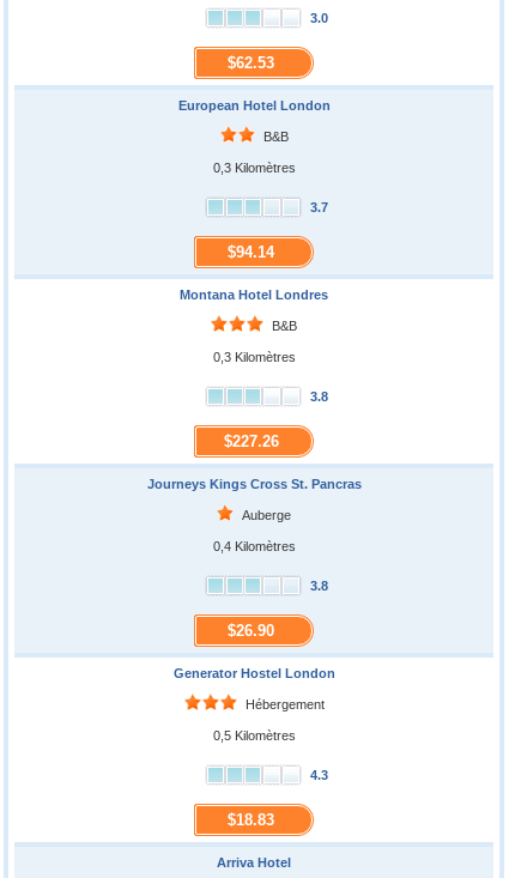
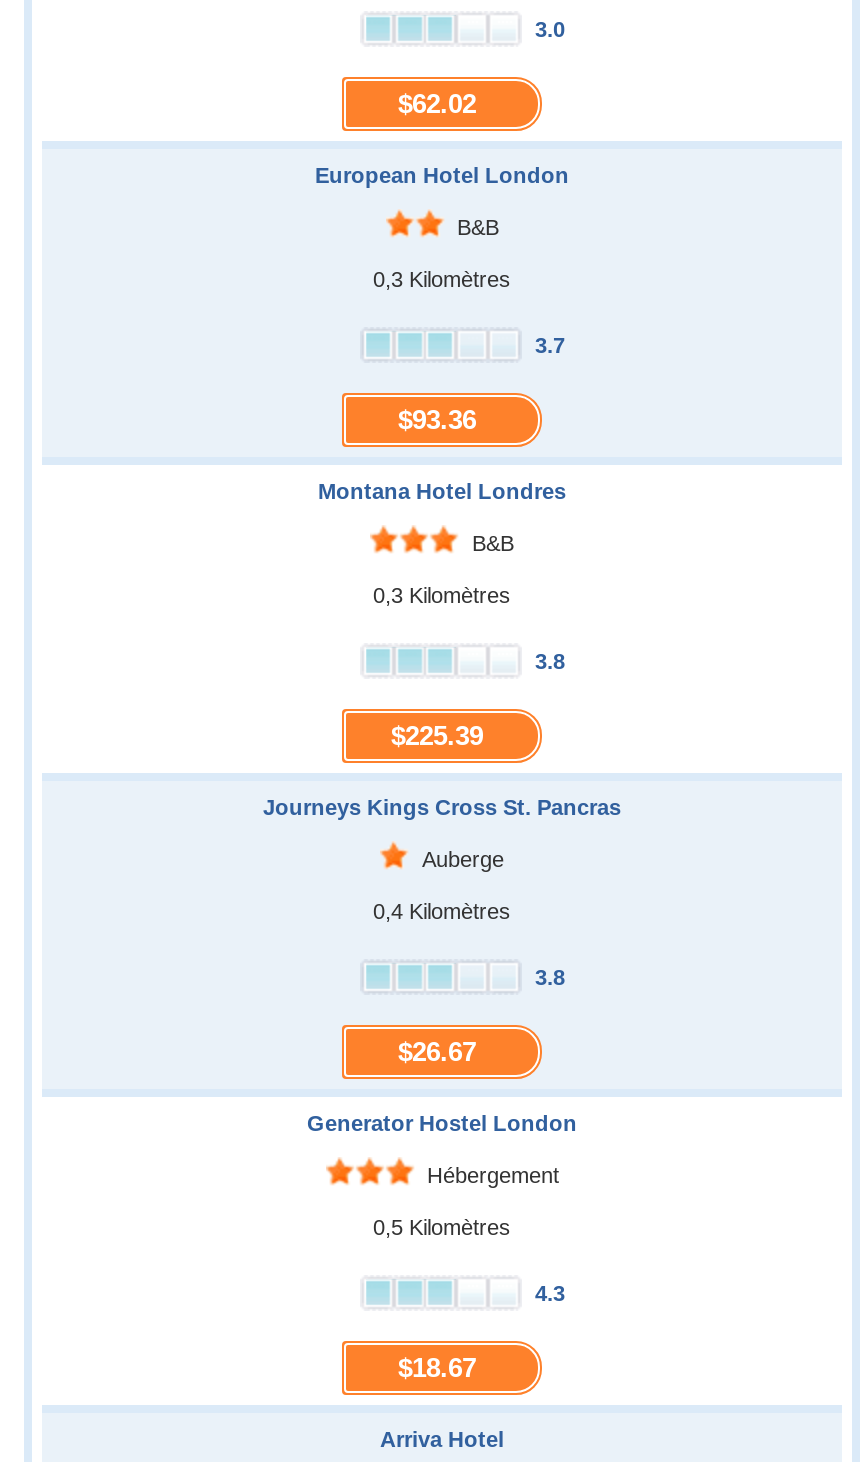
- $62.53
+ $62.02

- $94.14
+ $93.36

- $227.26
+ $225.39

- $26.90
+ $26.67

- $18.83
+ $18.67
